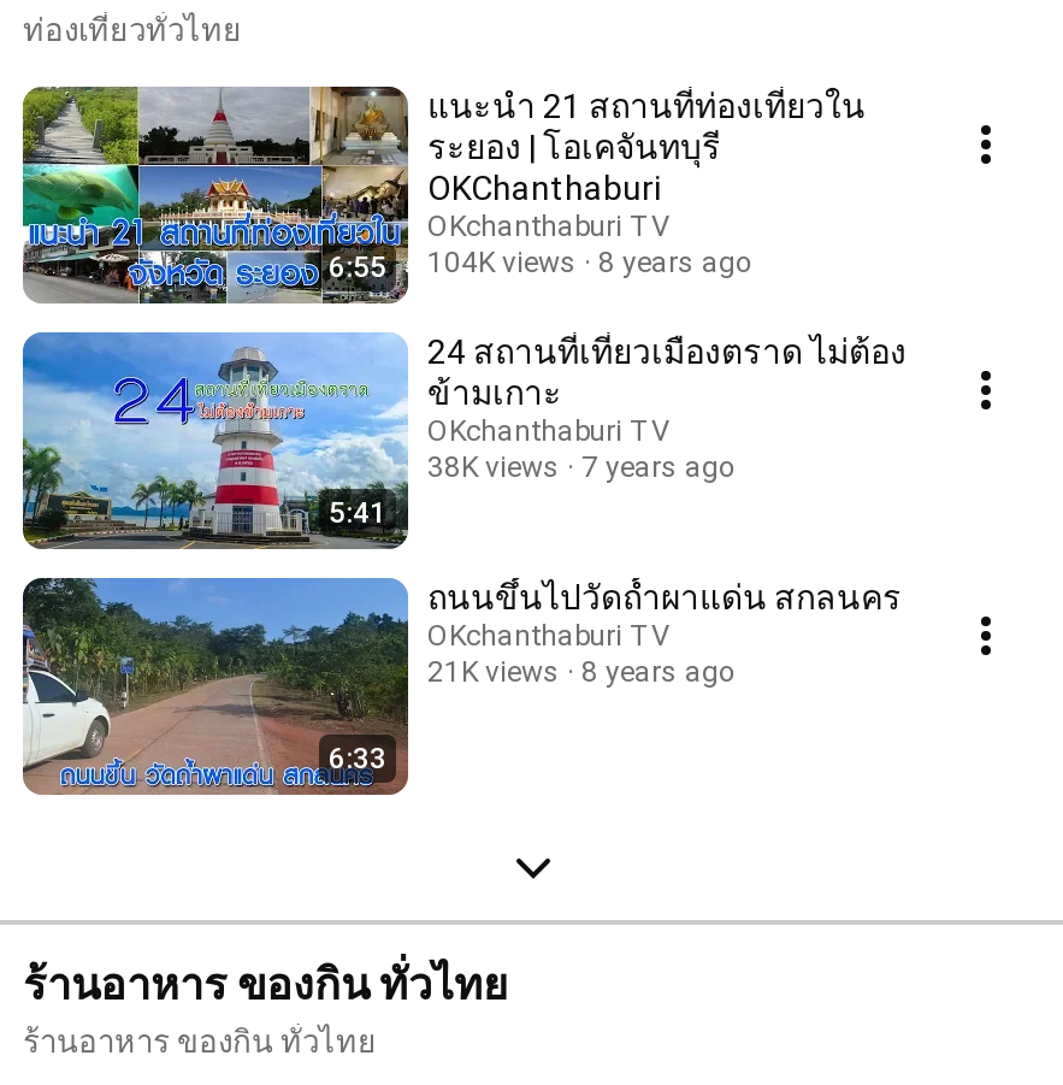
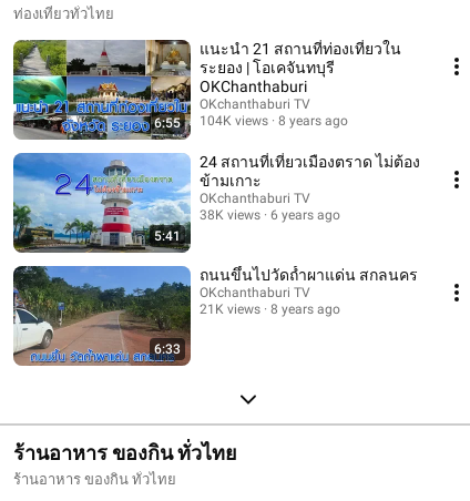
- 38K views 7 years ago
+ 38K views 6 years ago
